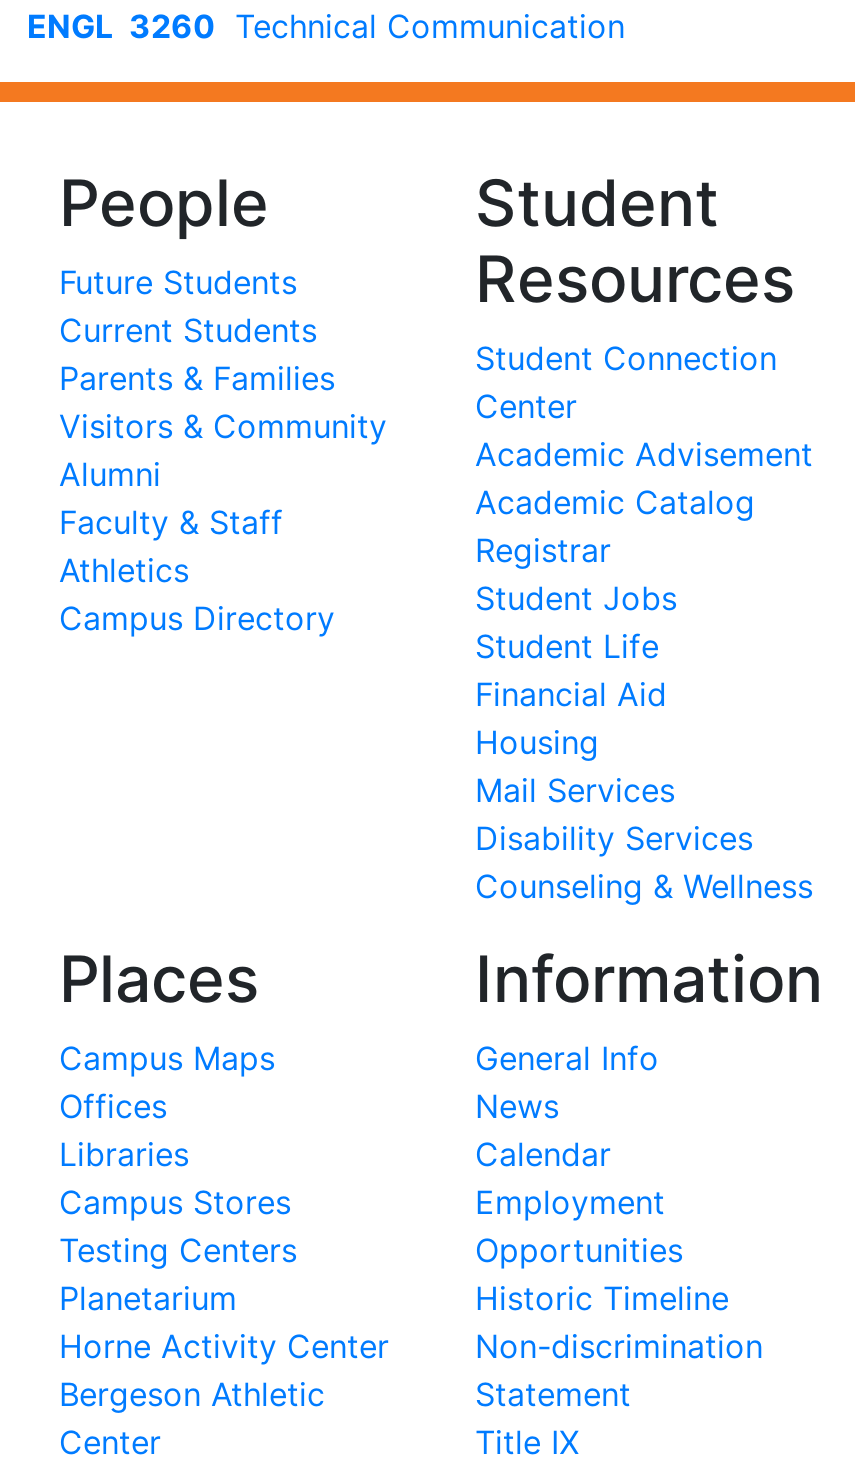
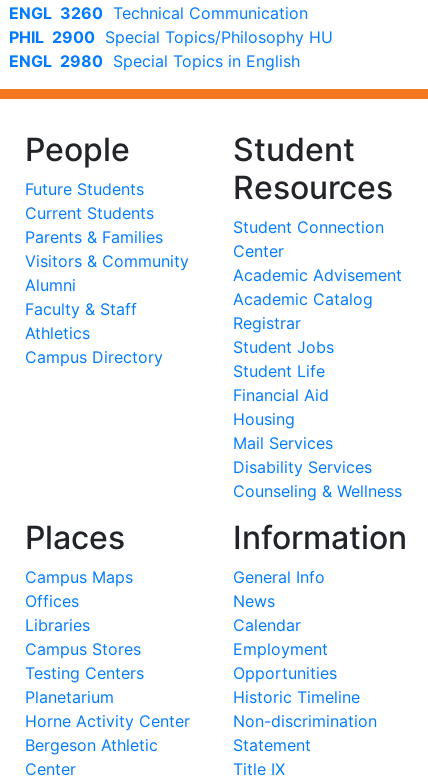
+ PHIL 2900 Special Topics/Philosophy HU
+ ENGL 2980 Special Topics in English
